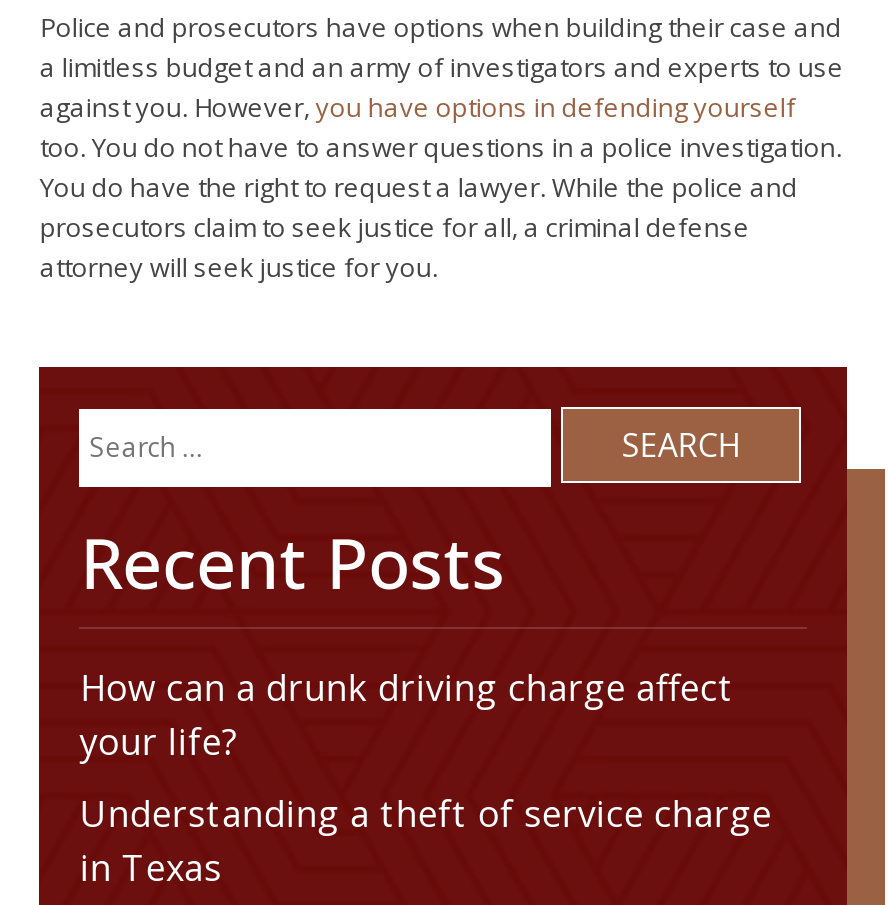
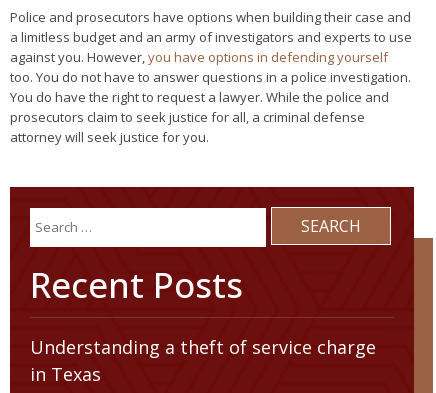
- How can a drunk driving charge affect
- your life?
